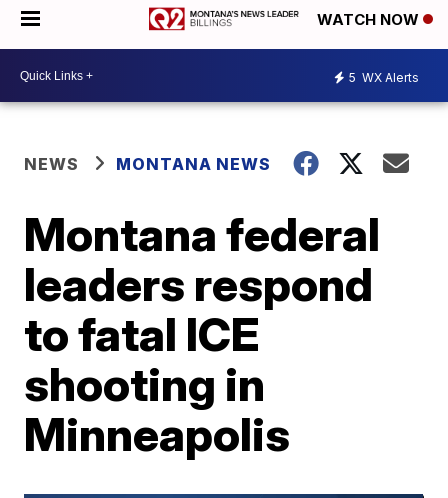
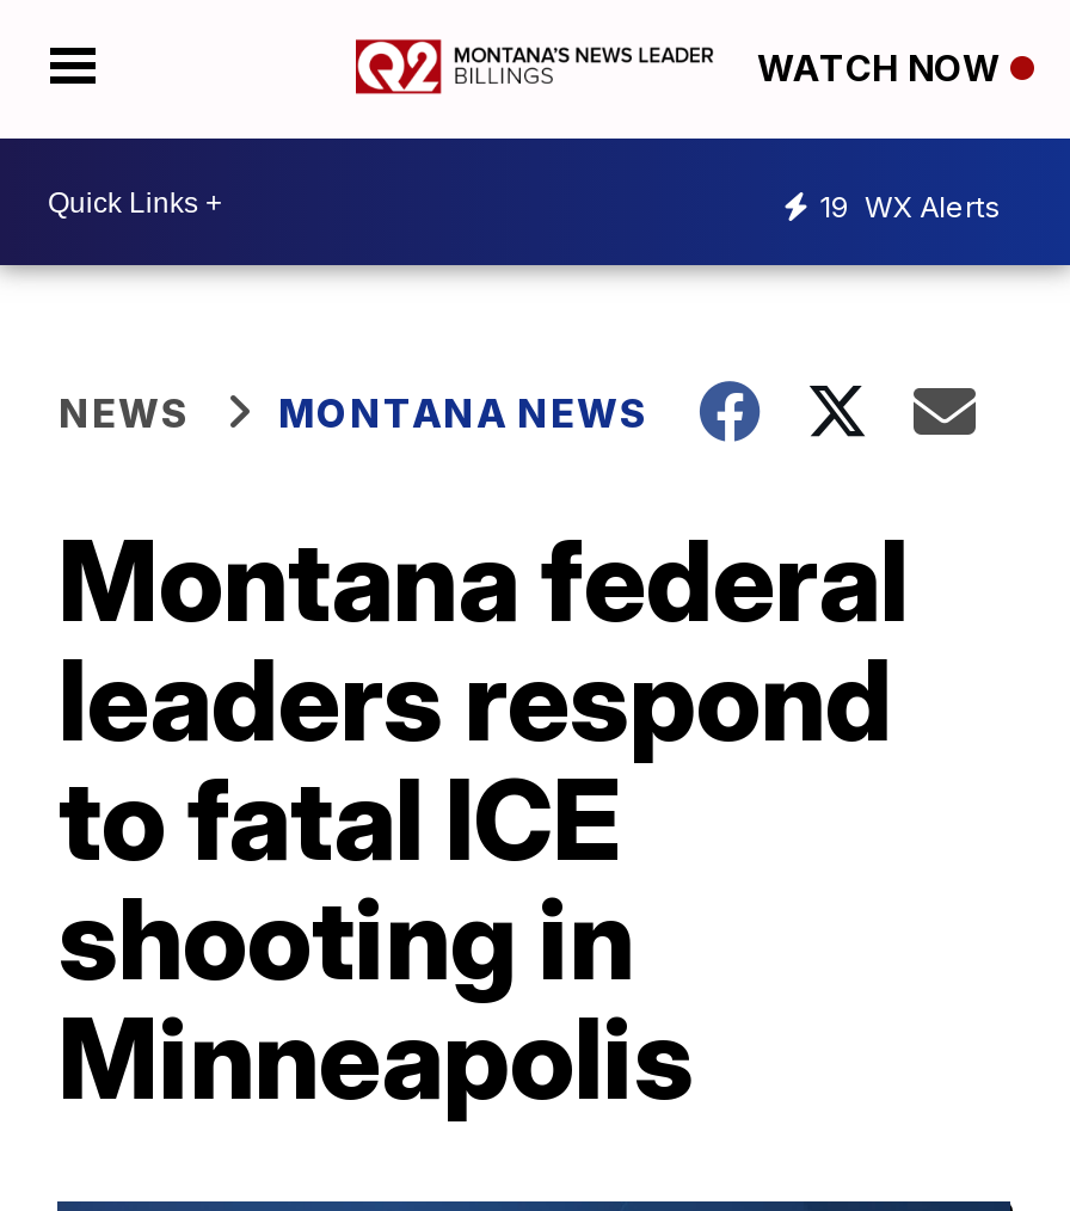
- 5 WX Alerts
+ 19 WX Alerts
